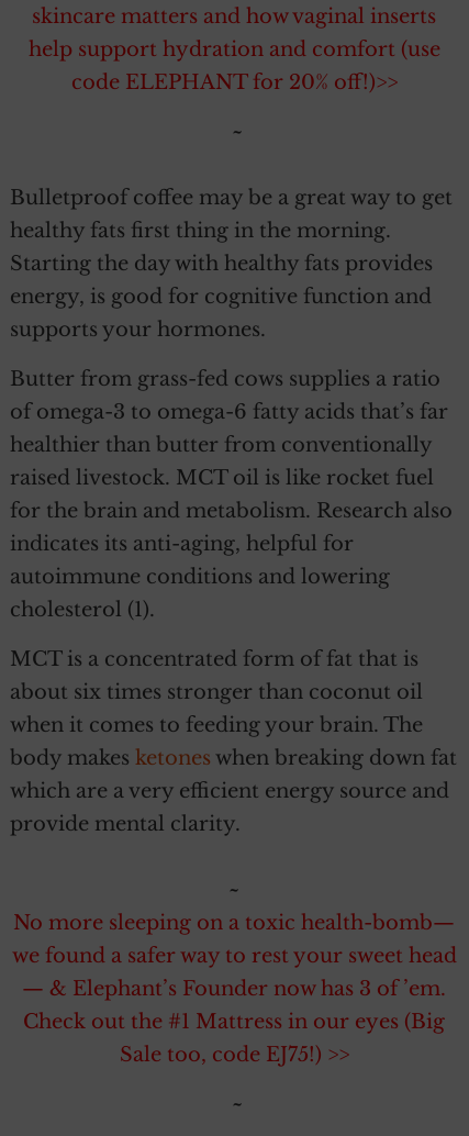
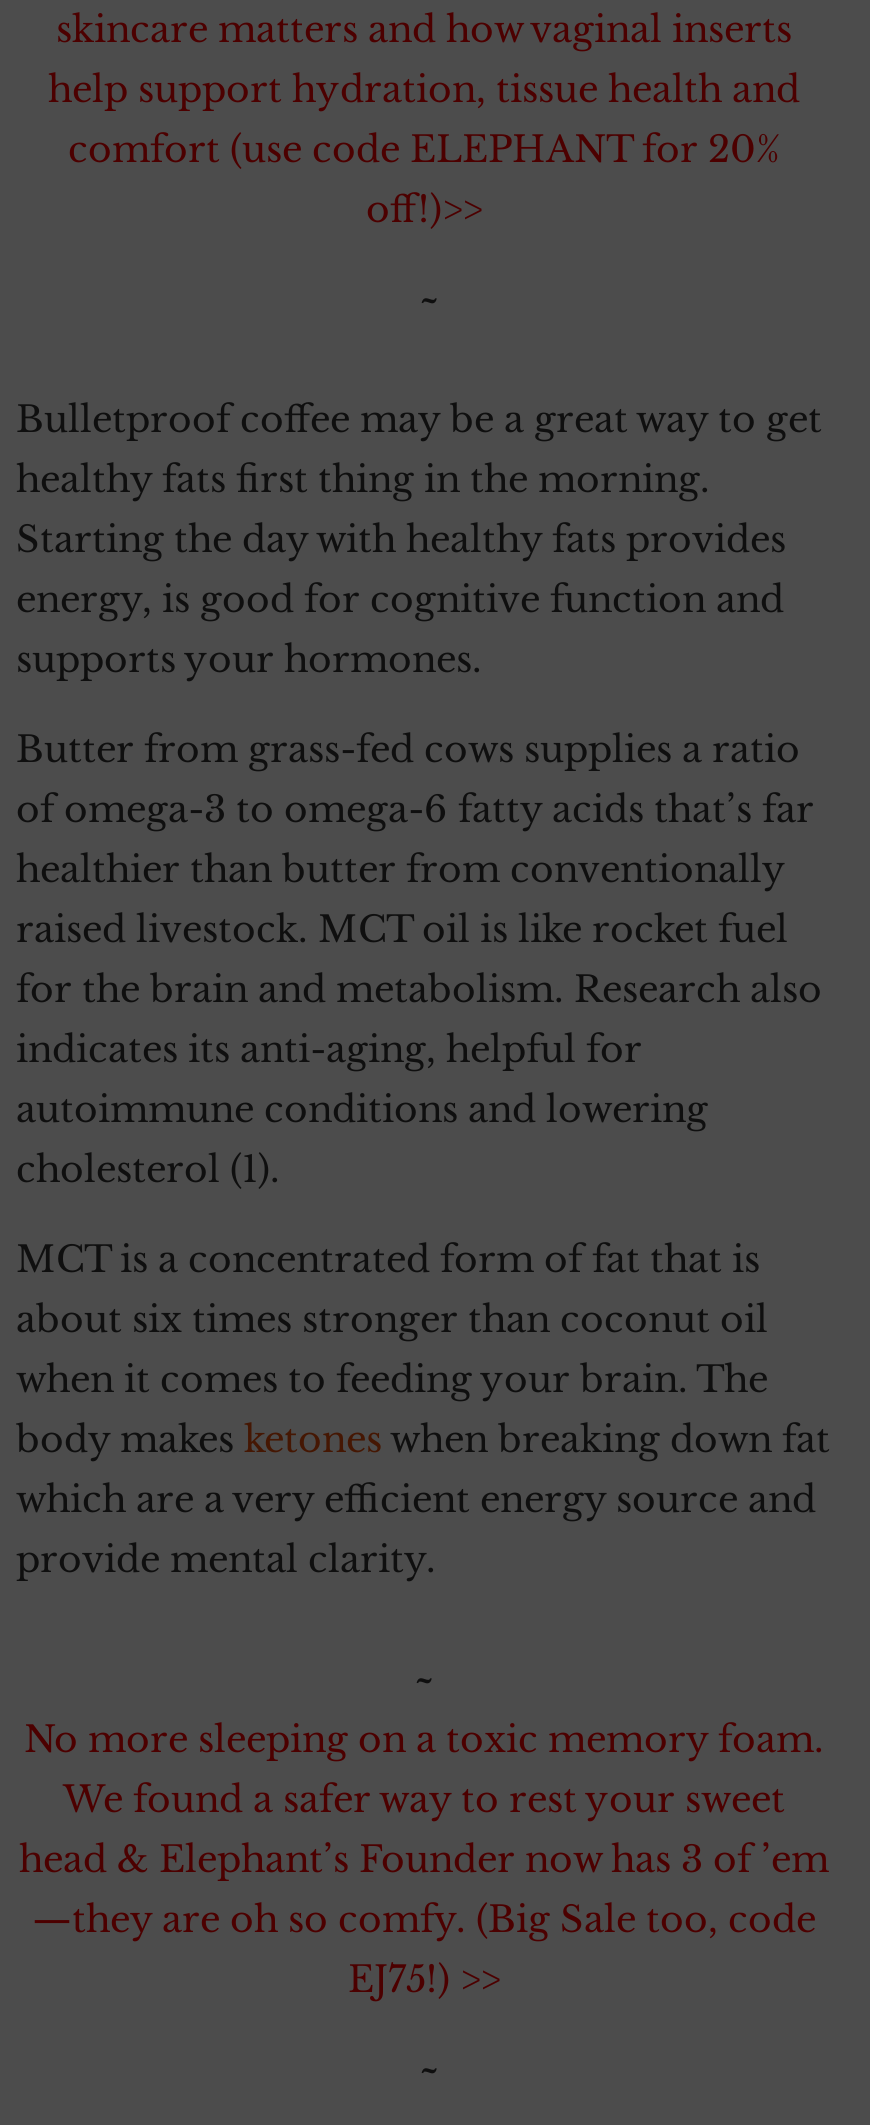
- help support hydration and comfort (use
- code ELEPHANT for 20% off!)>>
+ help support hydration, tissue health and
+ comfort (use code ELEPHANT for 20%
+ off!)>>

- No more sleeping on a toxic health-bomb—
- we found a safer way to rest your sweet head
- — & Elephant’s Founder now has 3 of ’em.
- Check out the #1 Mattress in our eyes (Big
- Sale too, code EJ75!) >>
+ No more sleeping on a toxic memory foam.
+ We found a safer way to rest your sweet
+ head & Elephant’s Founder now has 3 of ’em
+ —they are oh so comfy. (Big Sale too, code
+ EJ75!) >>
